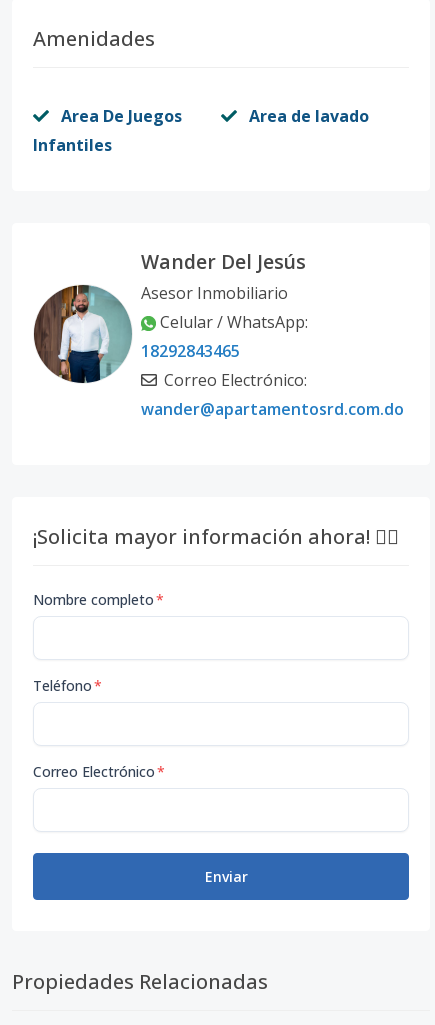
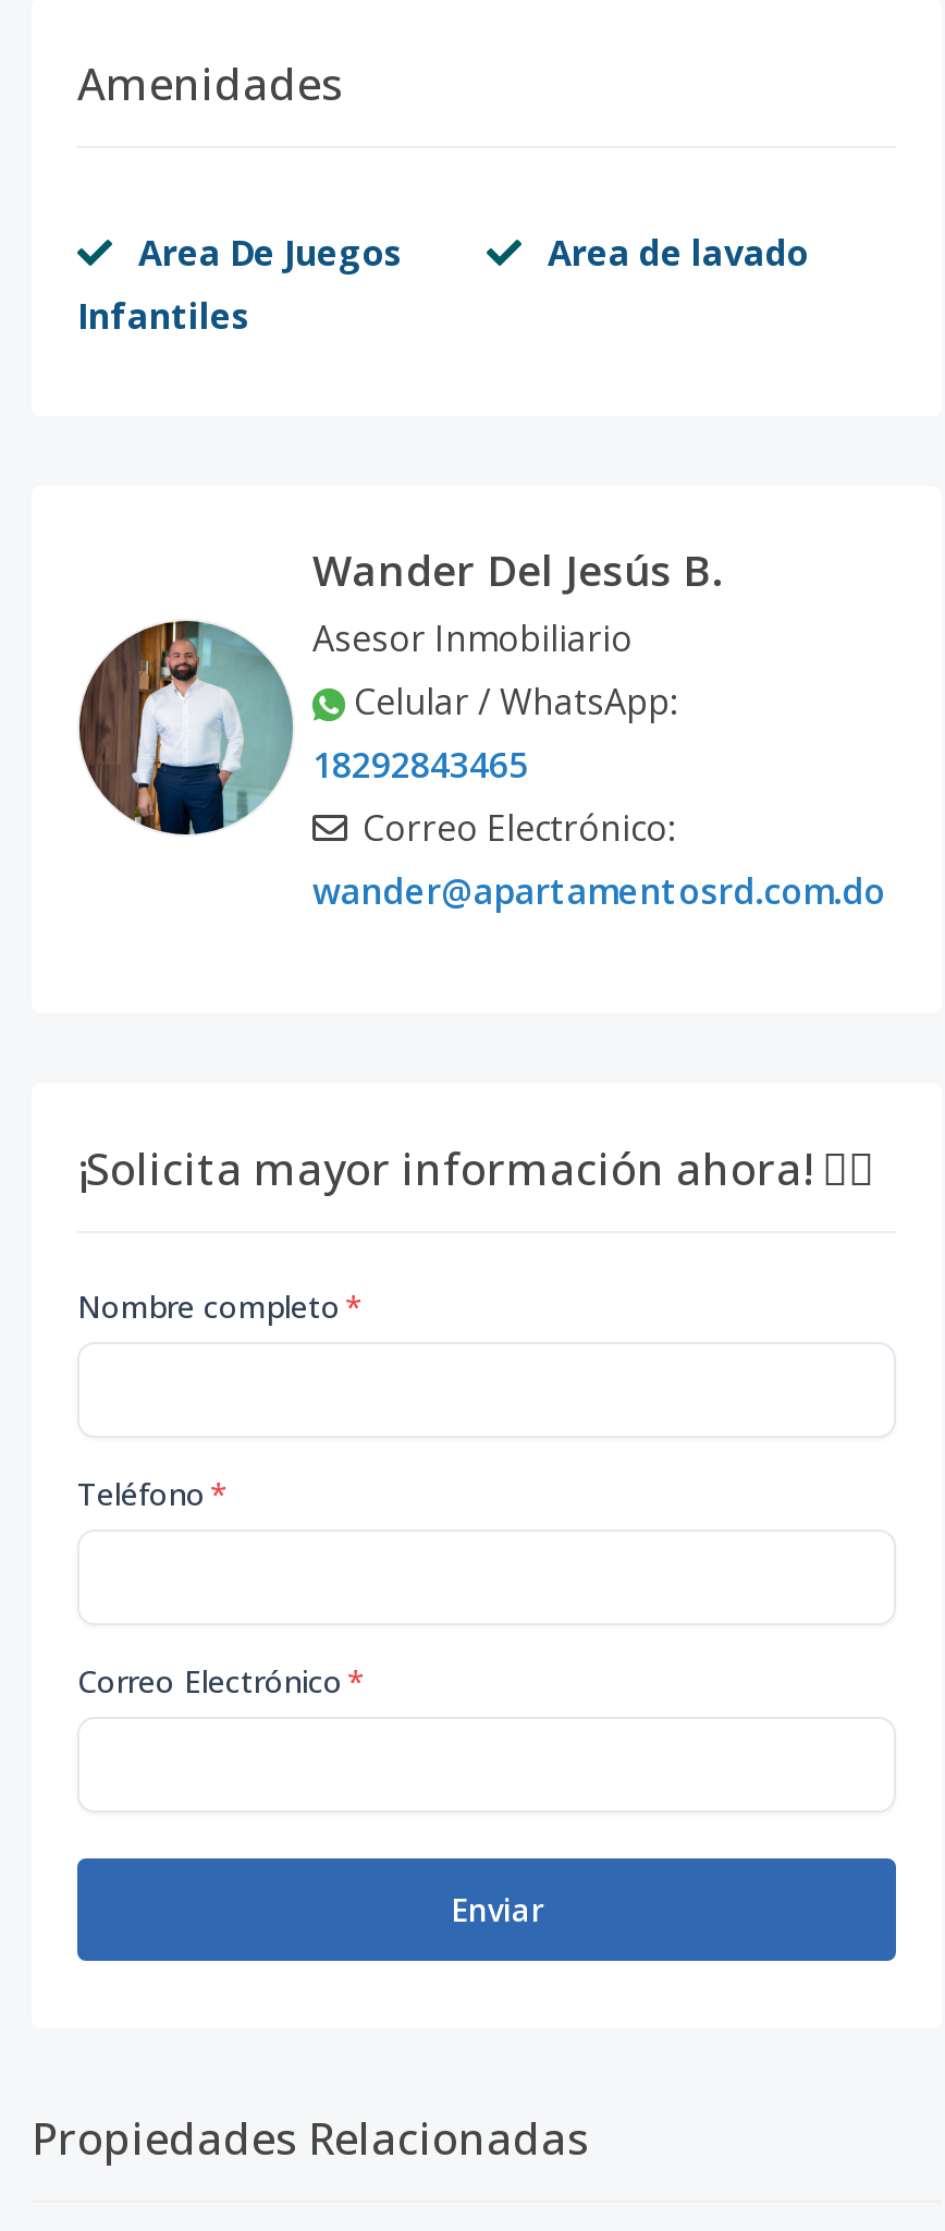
- Wander Del Jesús
+ Wander Del Jesús B.
